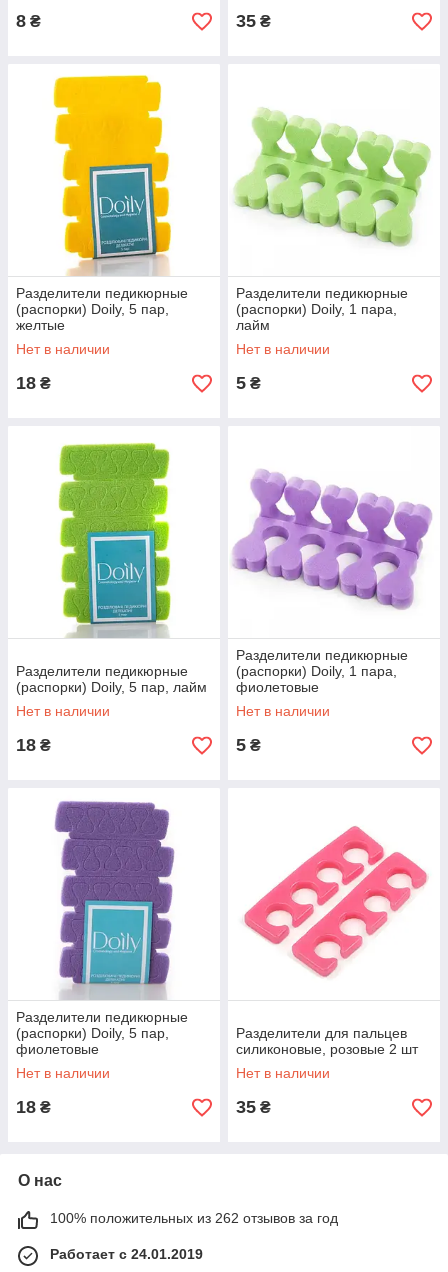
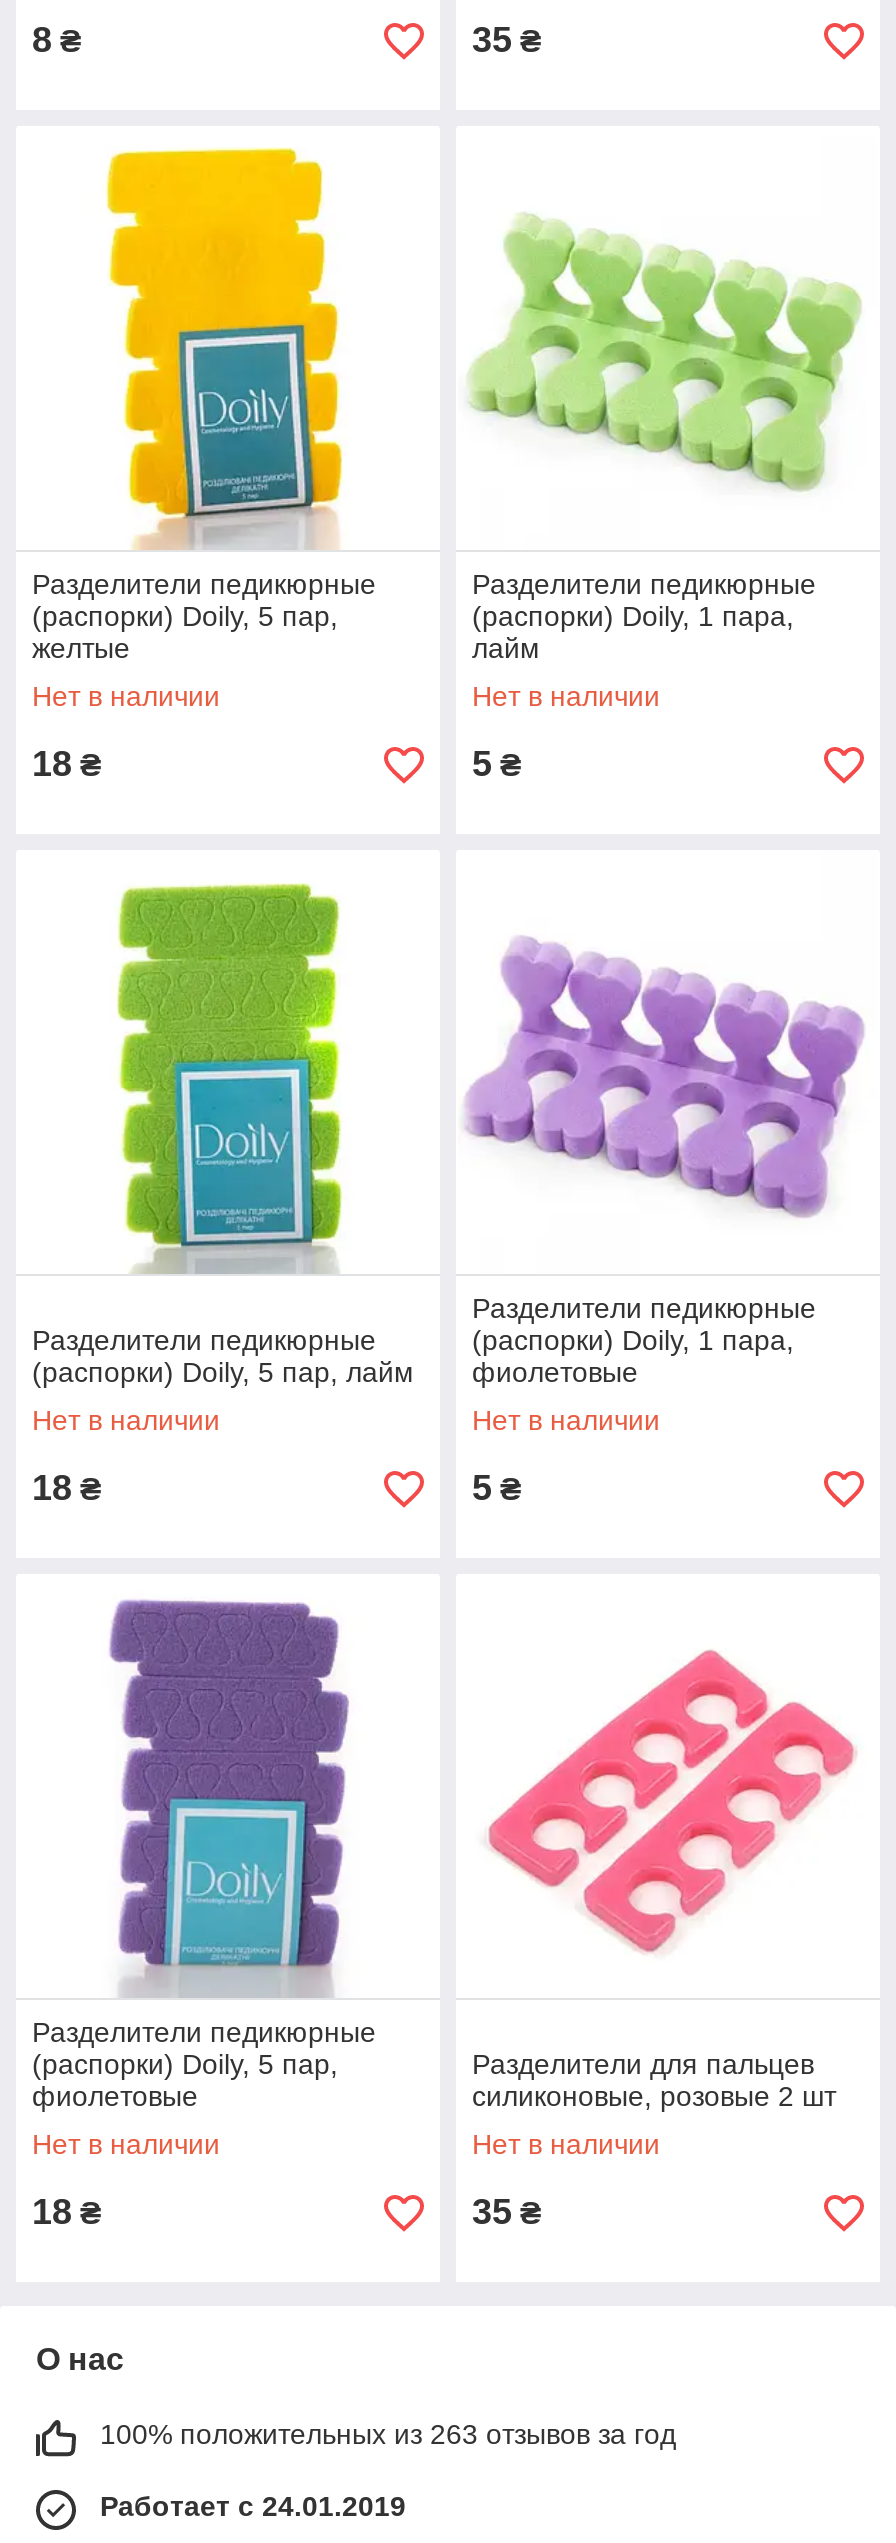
- 100% положительных из 262 отзывов за год
+ 100% положительных из 263 отзывов за год
